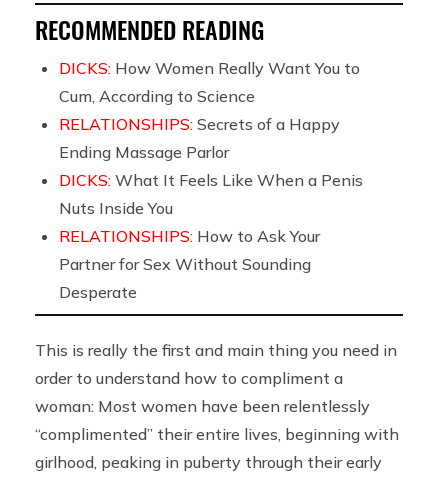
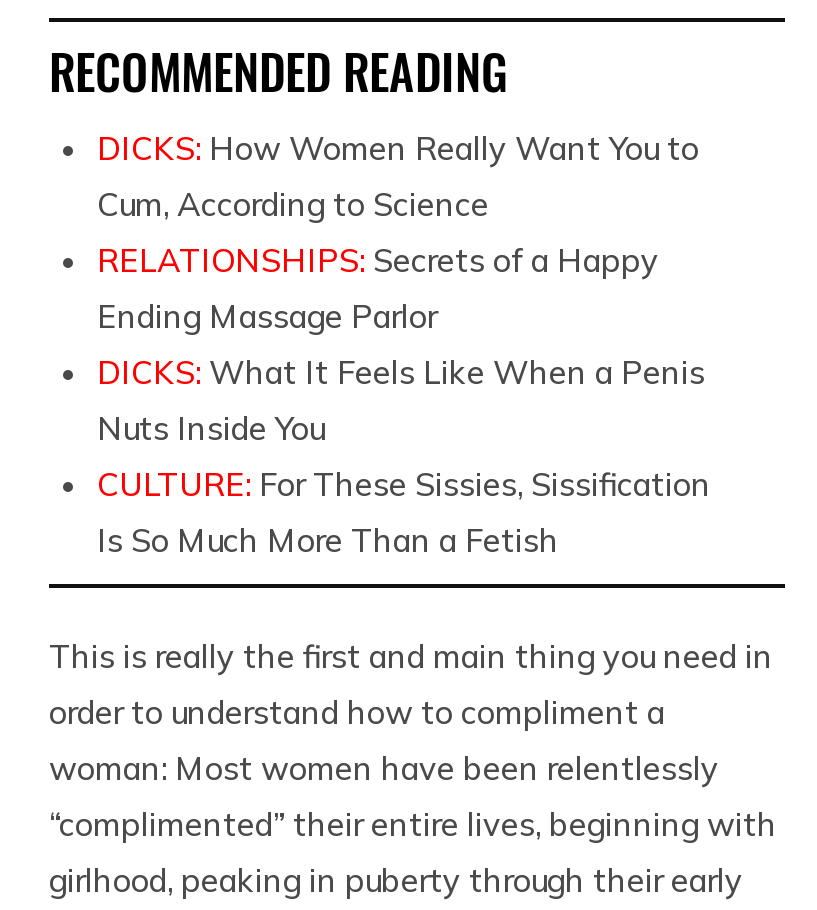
- RELATIONSHIPS: How to Ask Your
- Partner for Sex Without Sounding
- Desperate
+ CULTURE: For These Sissies, Sissification
+ Is So Much More Than a Fetish
